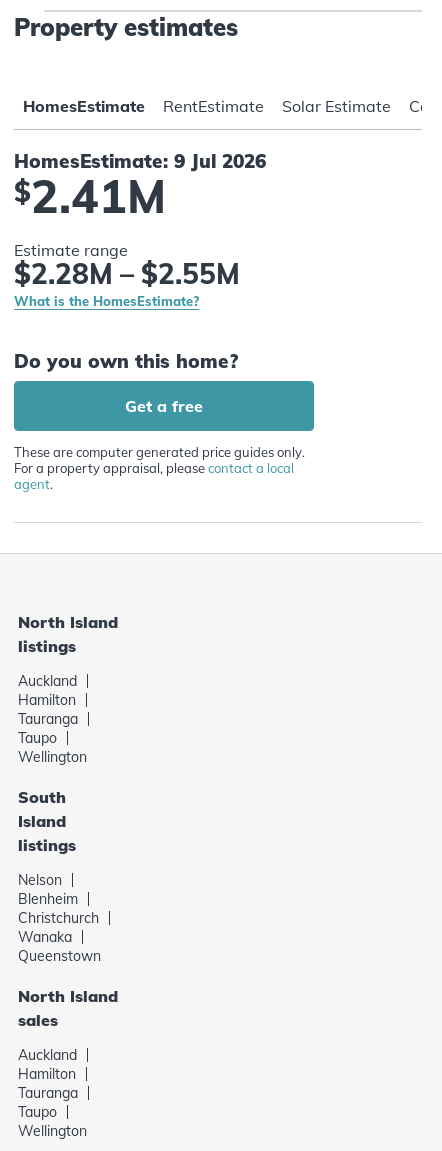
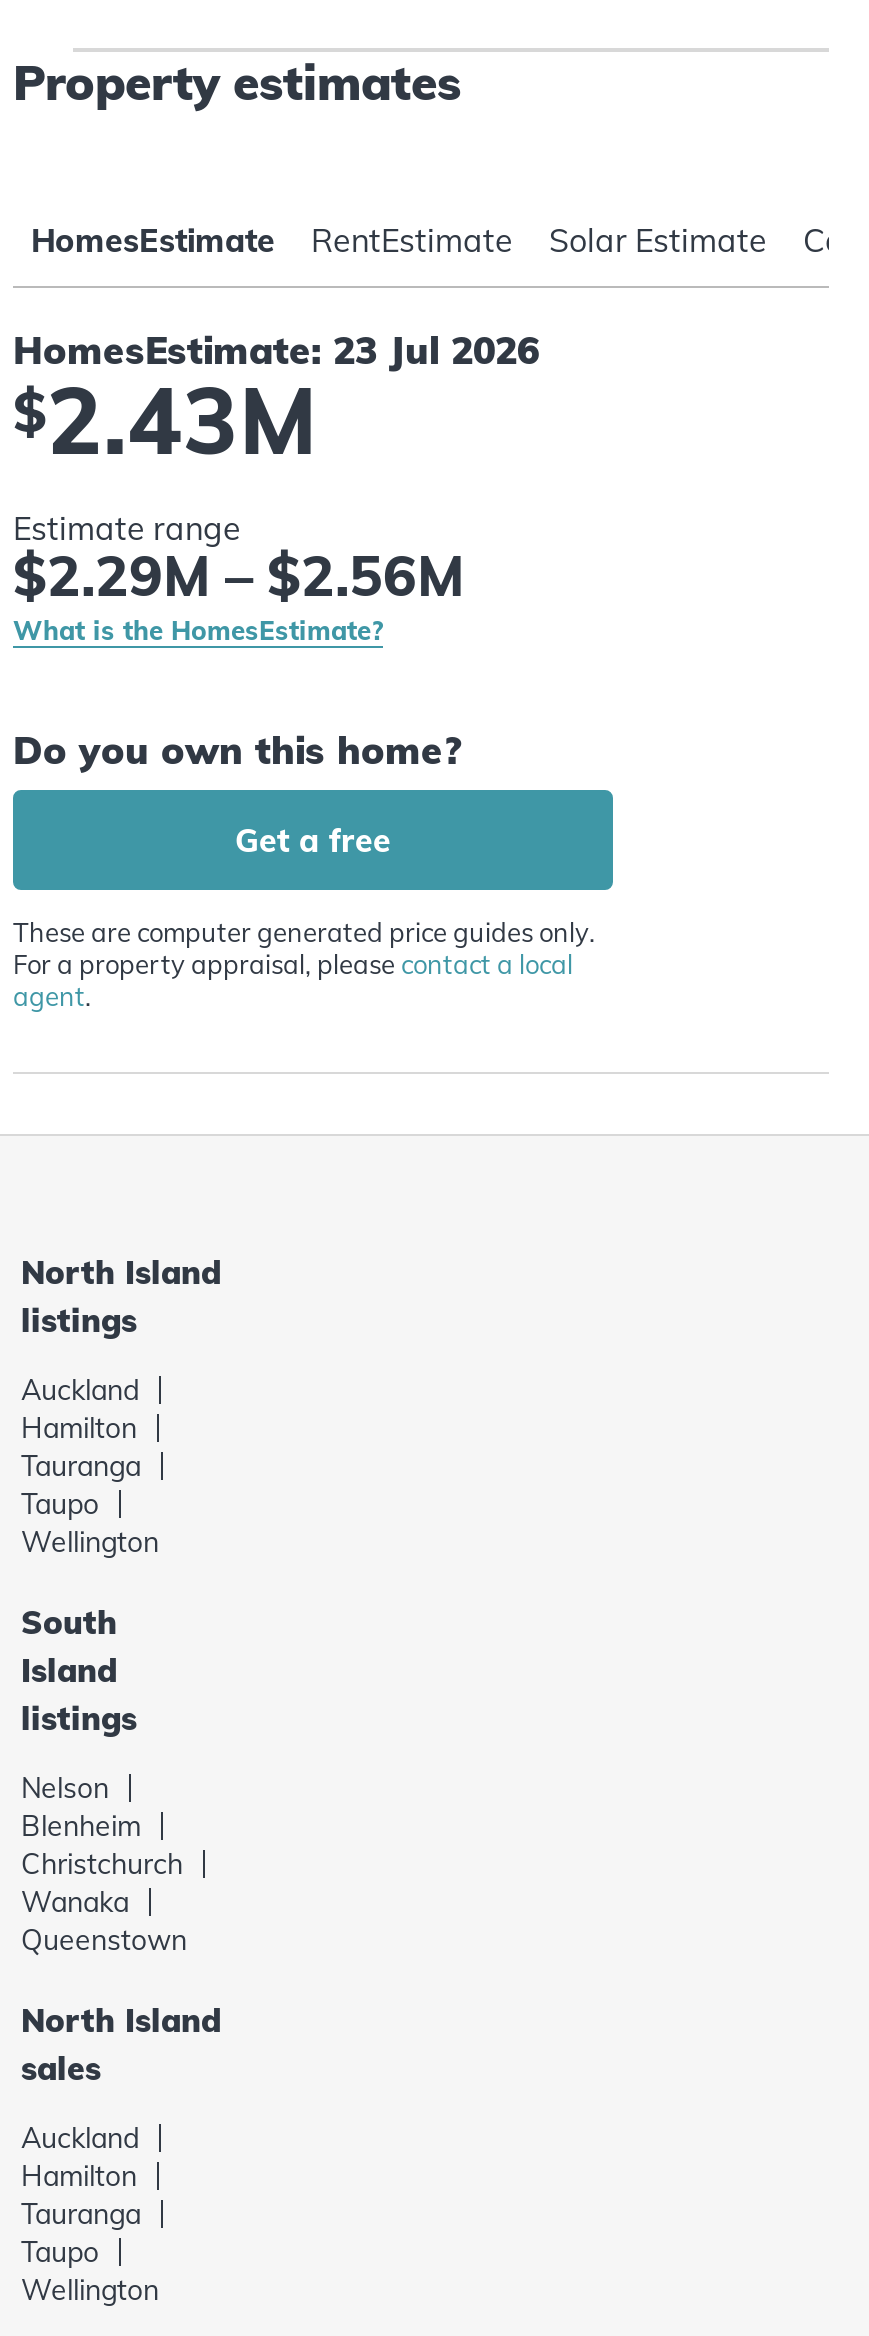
- HomesEstimate: 9 Jul 2026
- $2.41M
+ HomesEstimate: 23 Jul 2026
+ $2.43M

- $2.28M – $2.55M
+ $2.29M – $2.56M
